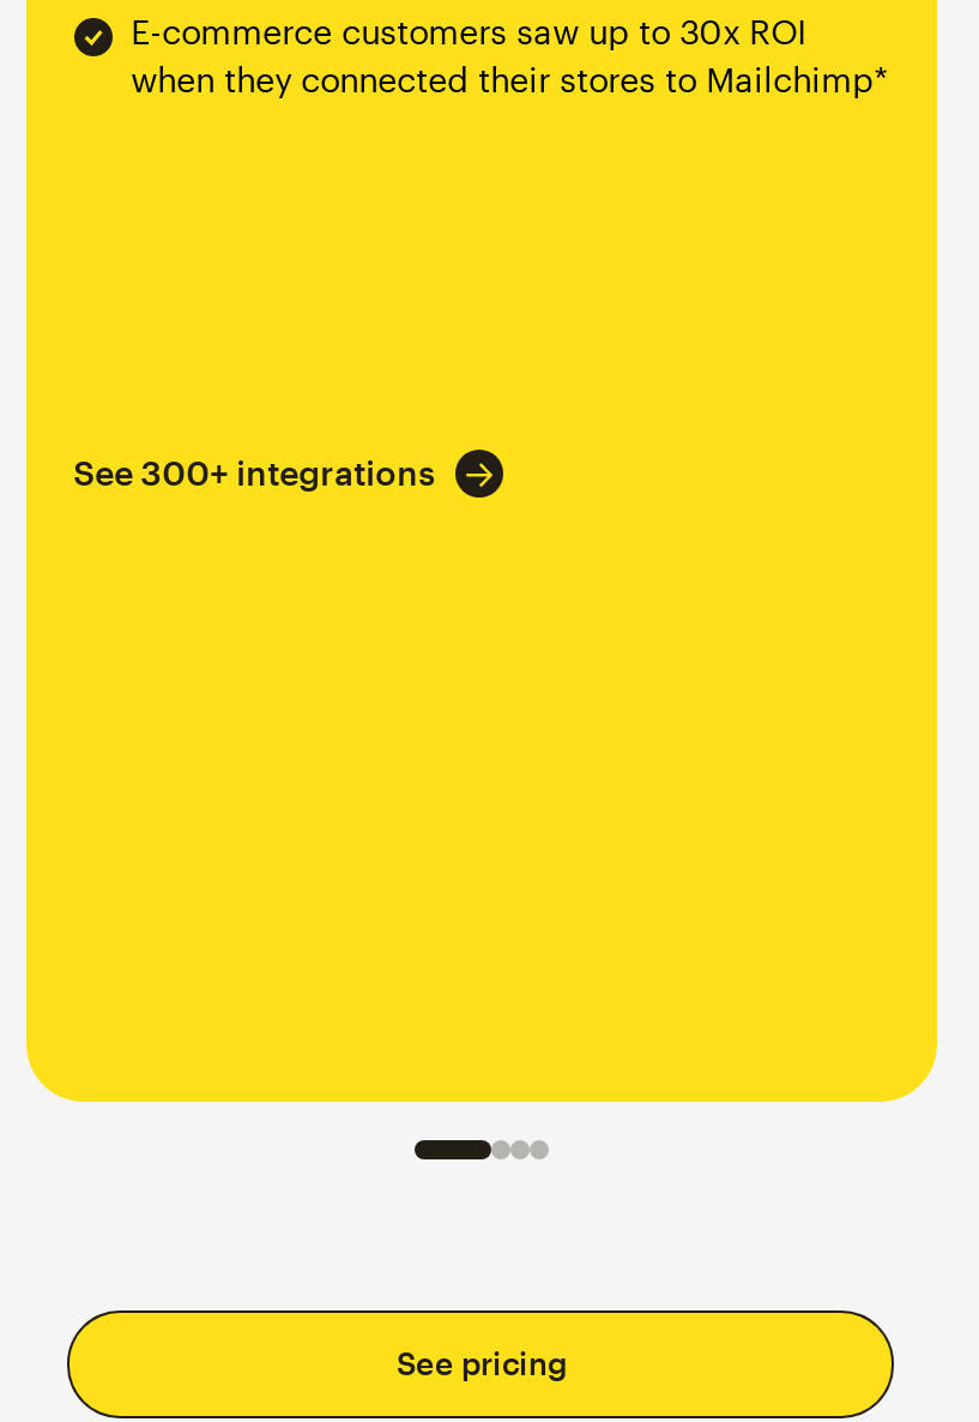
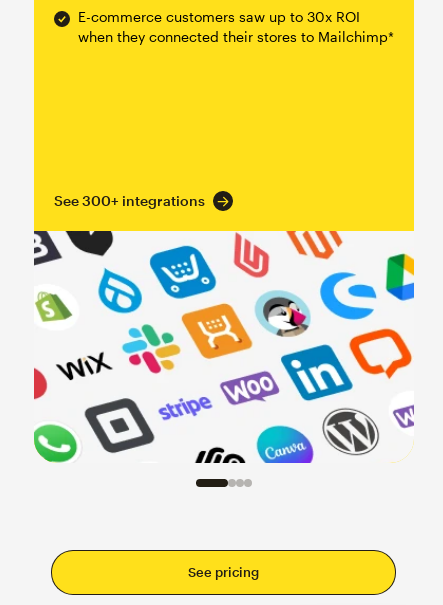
+ [image]
